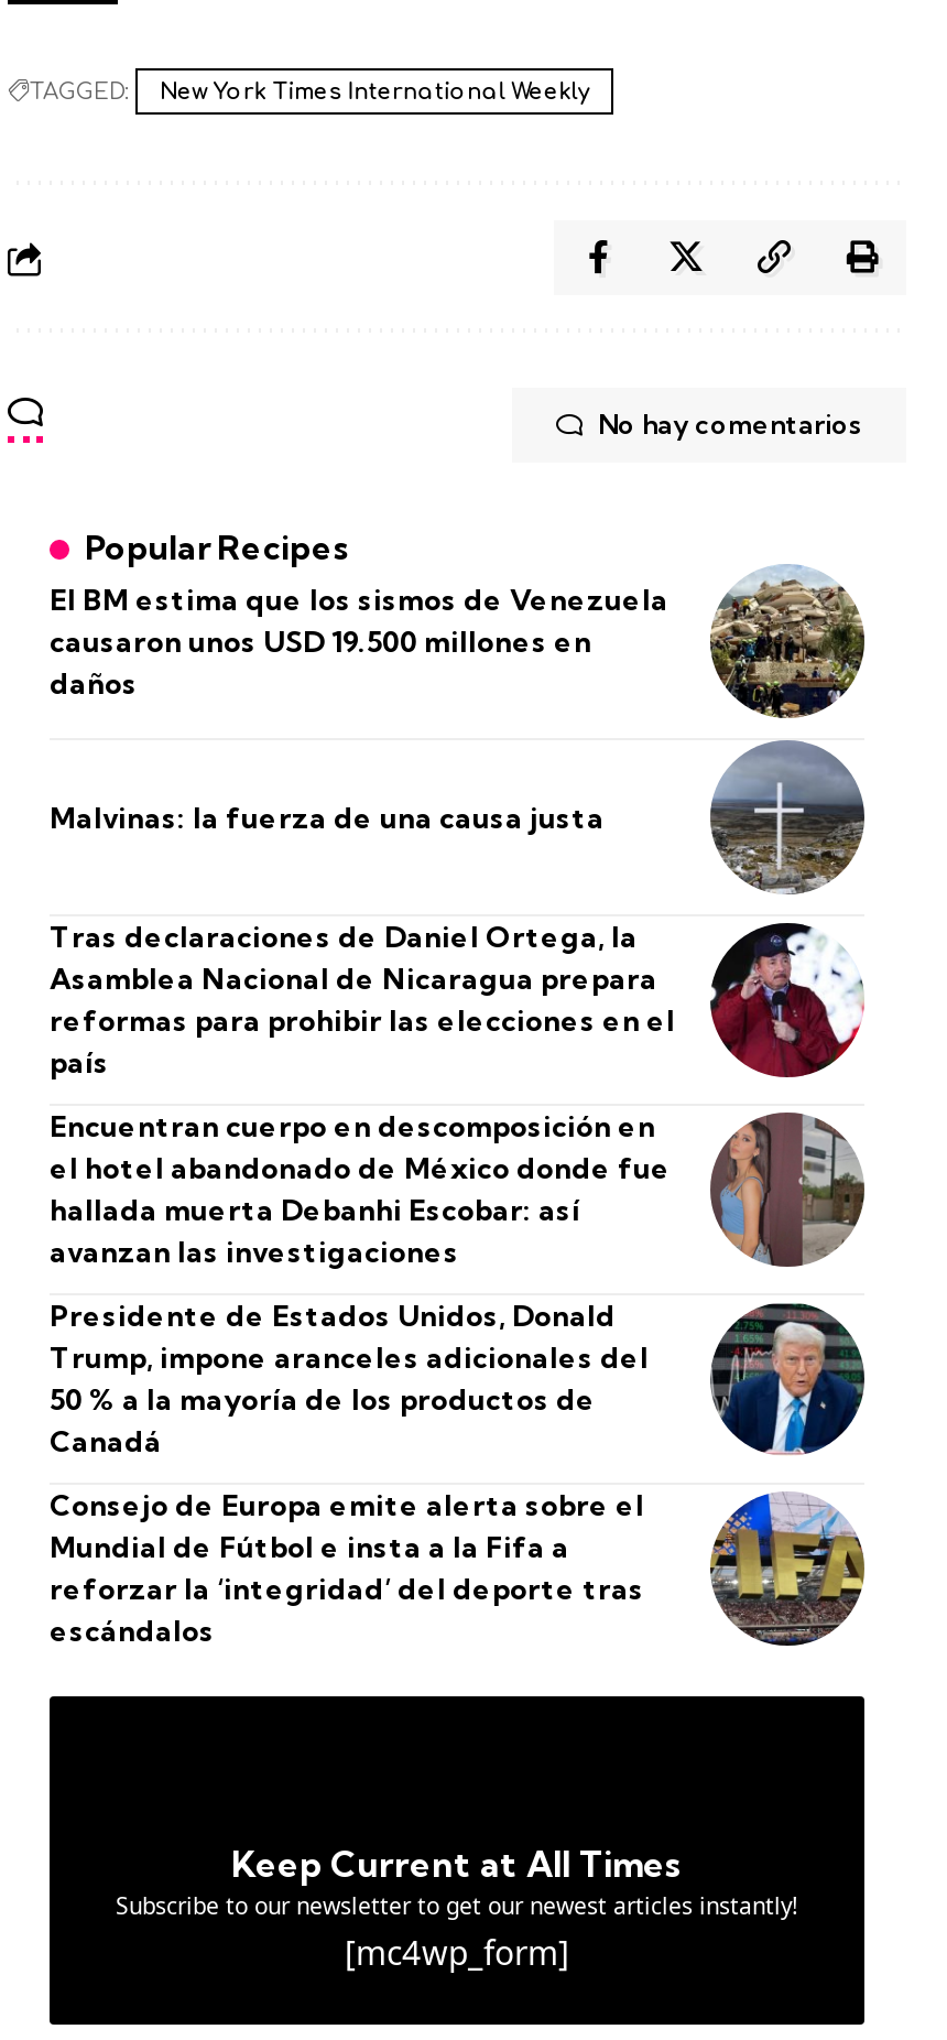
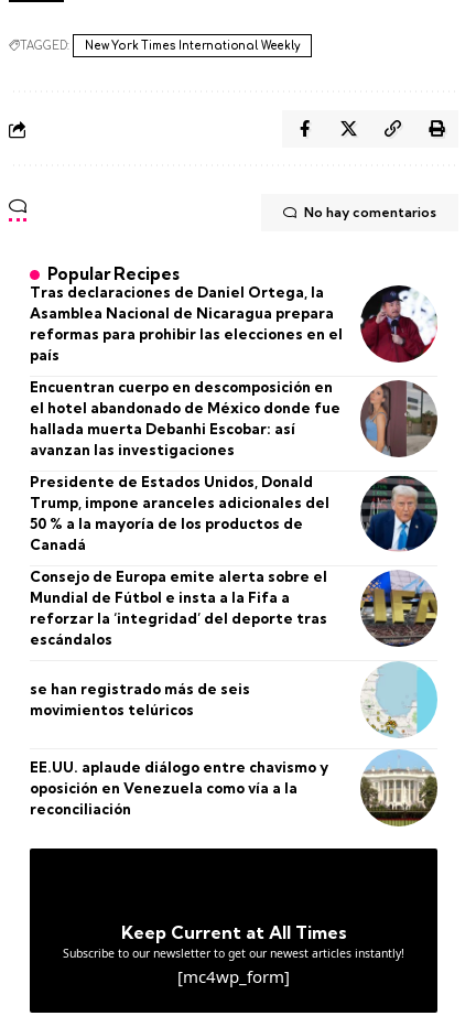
- [image]
- El BM estima que los sismos de Venezuela
- causaron unos USD 19.500 millones en
- daños

- [image]

- Malvinas: la fuerza de una causa justa

moved up: [image] | Tras declaraciones de Daniel Ortega, la | Asamblea Nacional de Nicaragua prepara | ... | reforzar la ‘integridad’ del deporte tras | escándalos

+ [image]
+ se han registrado más de seis
+ movimientos telúricos
+ EE.UU. aplaude diálogo entre chavismo y
+ oposición en Venezuela como vía a la
+ reconciliación

+ [image]
